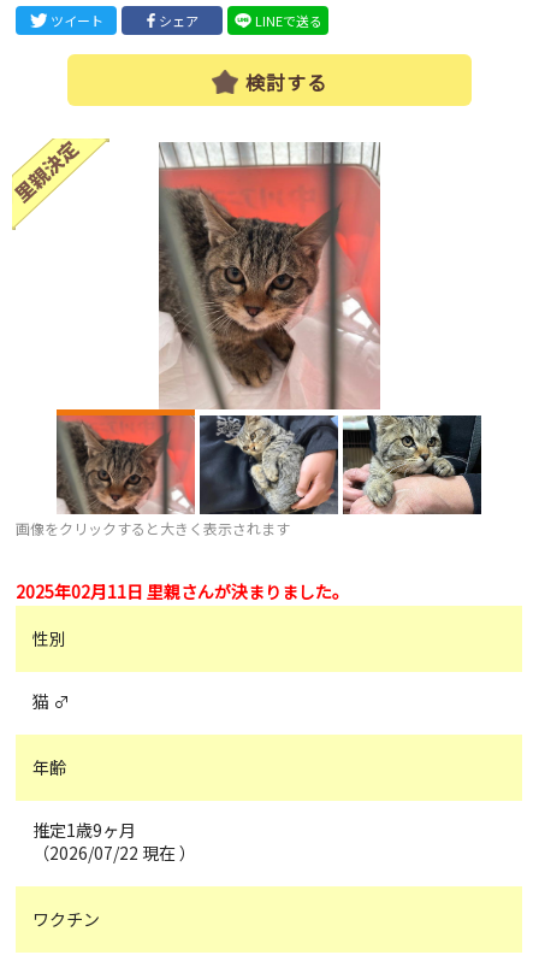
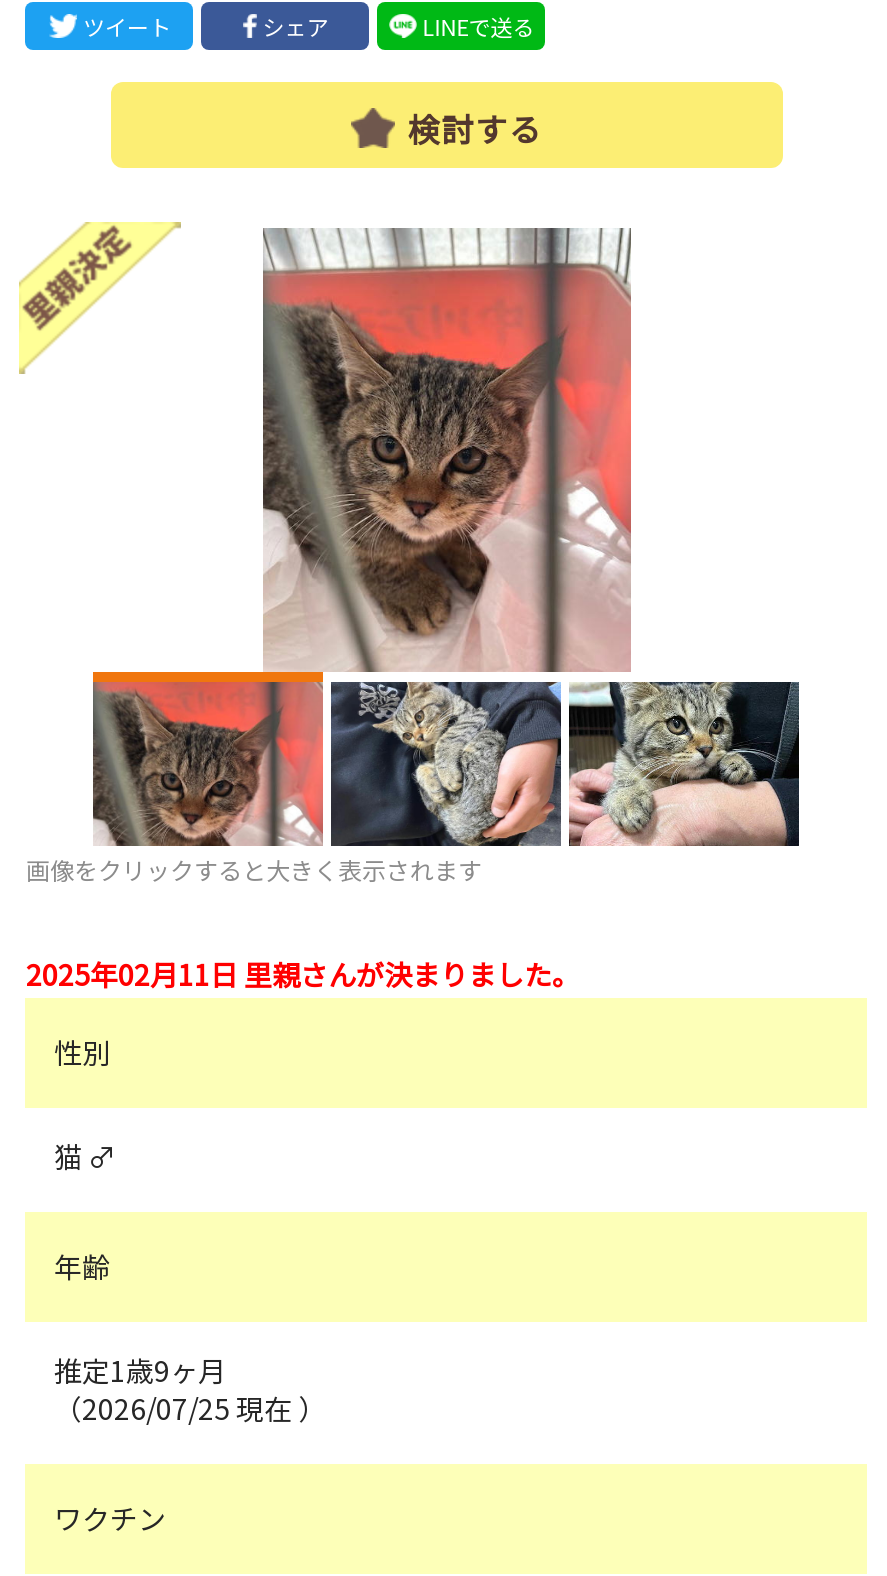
- （2026/07/22 現在 ）
+ （2026/07/25 現在 ）
